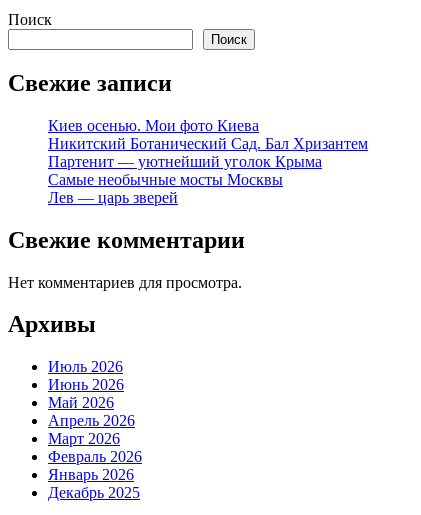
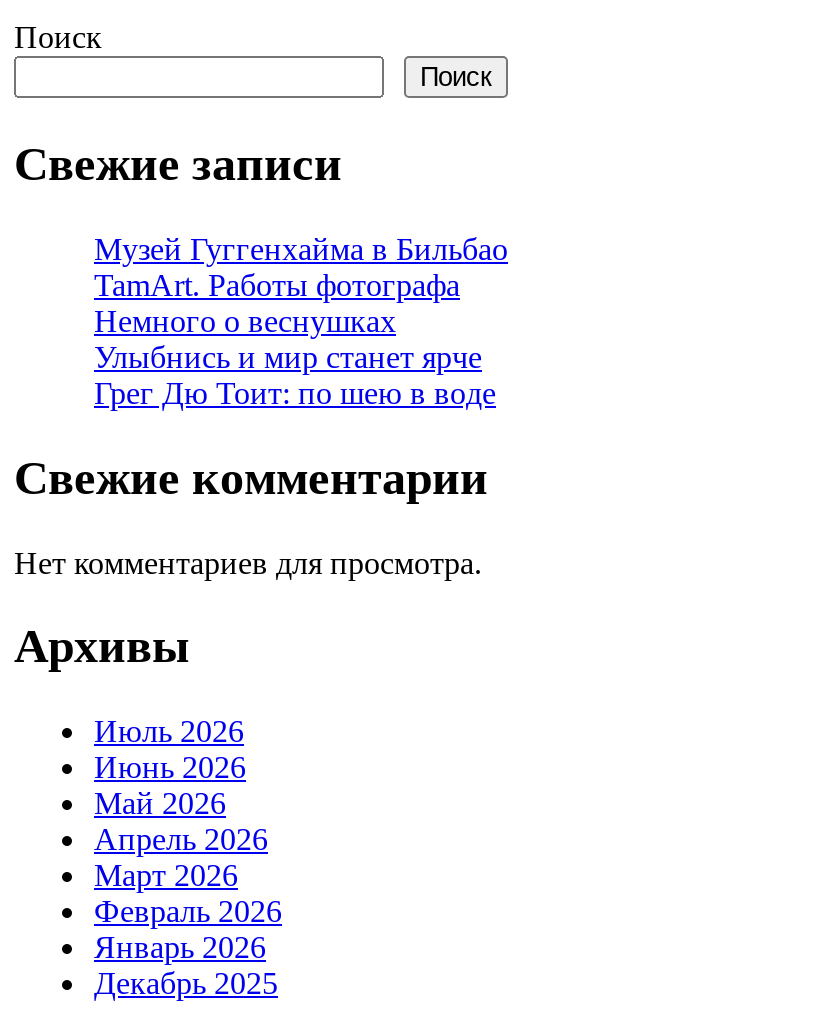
- Киев осенью. Мои фото Киева
- Никитский Ботанический Сад. Бал Хризантем
- Партенит — уютнейший уголок Крыма
- Самые необычные мосты Москвы
- Лев — царь зверей
+ Музей Гуггенхайма в Бильбао
+ TamArt. Работы фотографа
+ Немного о веснушках
+ Улыбнись и мир станет ярче
+ Грег Дю Тоит: по шею в воде
